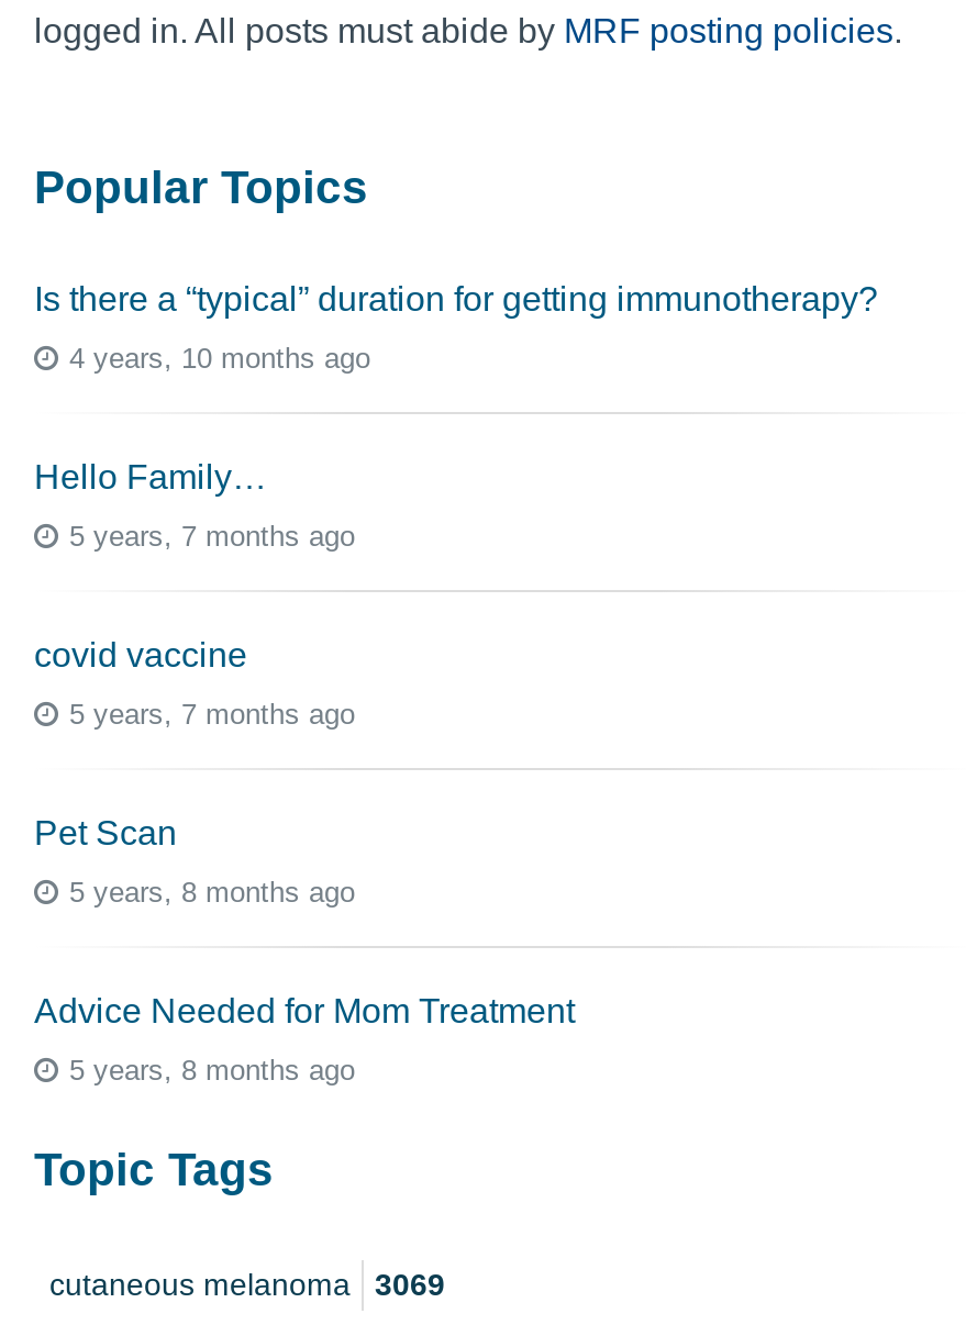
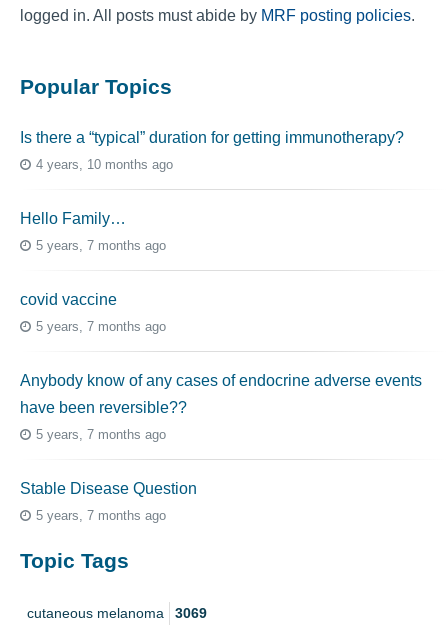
- Pet Scan
- 5 years, 8 months ago
- Advice Needed for Mom Treatment
- 5 years, 8 months ago
+ Anybody know of any cases of endocrine adverse events
+ have been reversible??
+ 5 years, 7 months ago
+ Stable Disease Question
+ 5 years, 7 months ago
